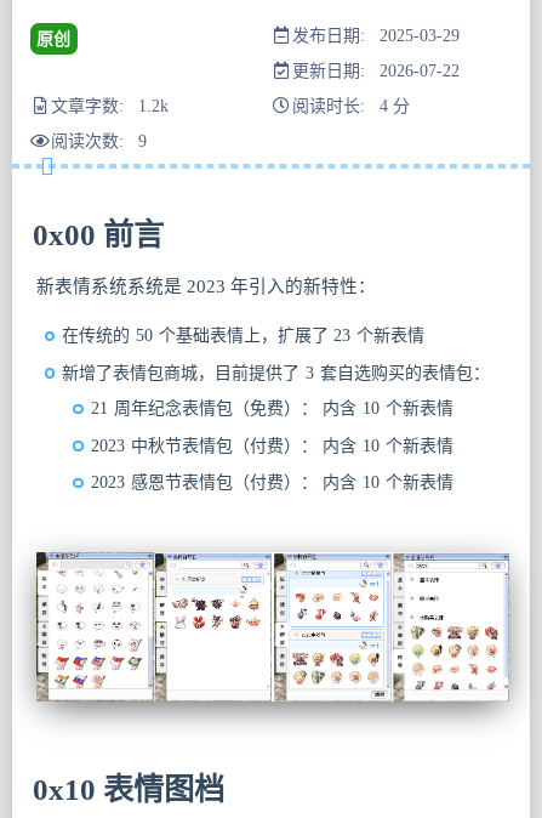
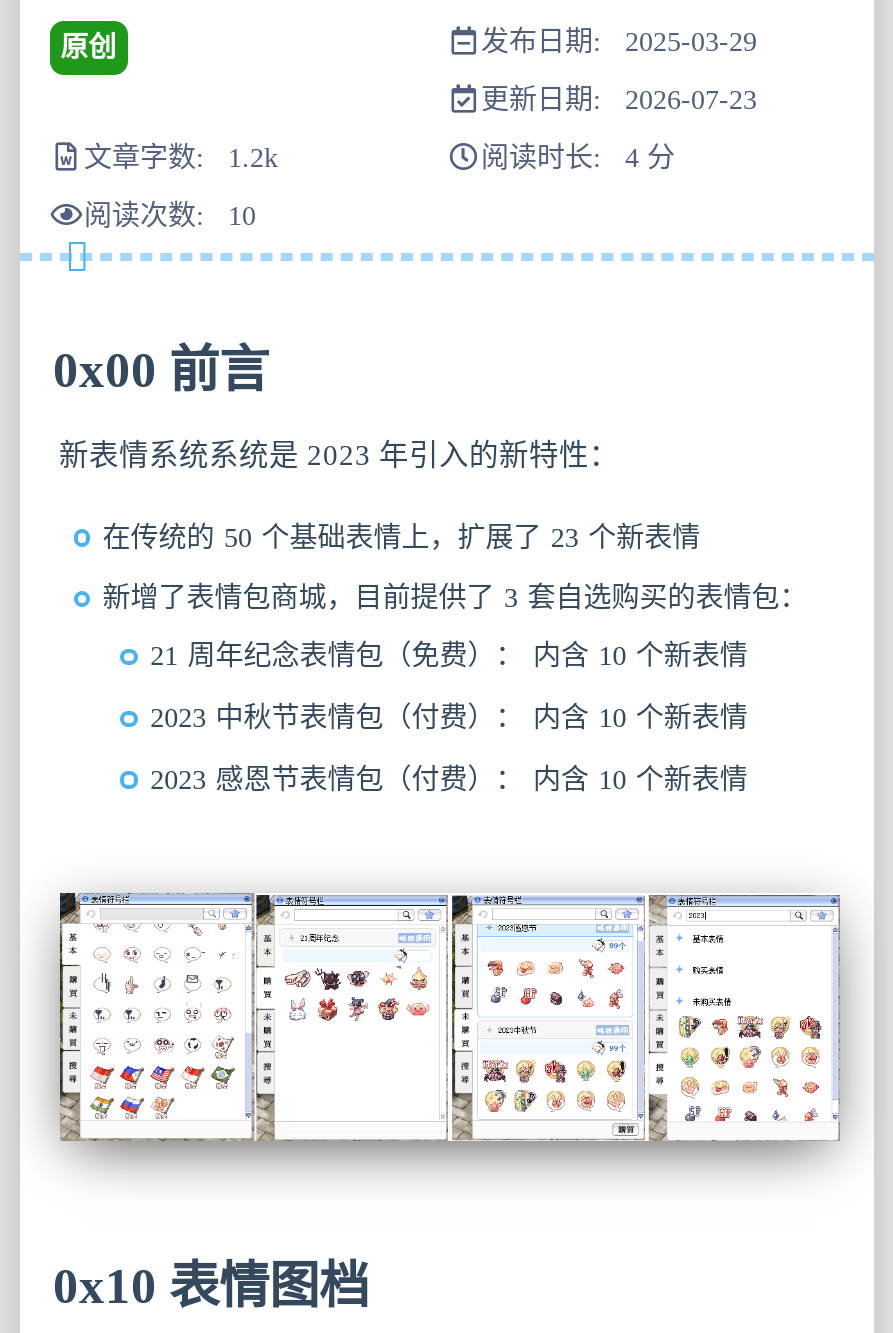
- 更新日期: 2026-07-22
+ 更新日期: 2026-07-23

- 阅读次数: 9
+ 阅读次数: 10
